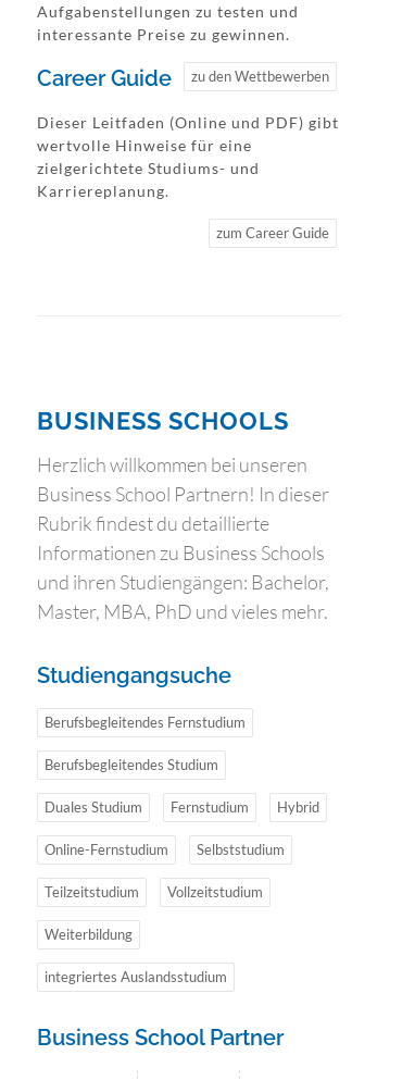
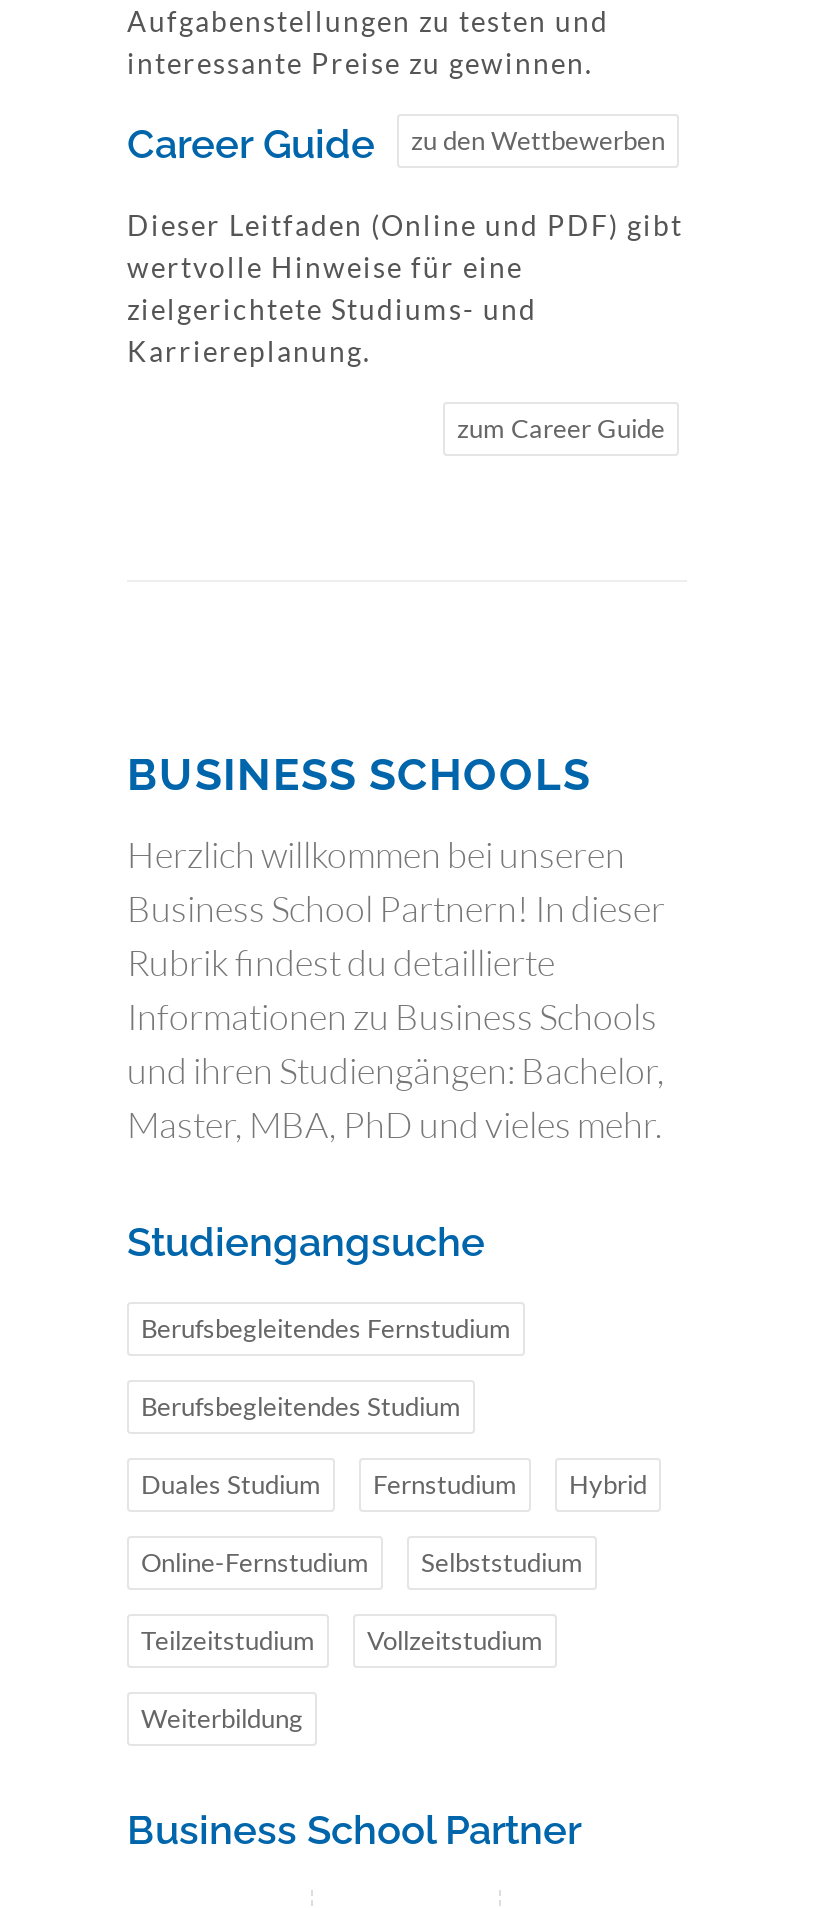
- integriertes Auslandsstudium
